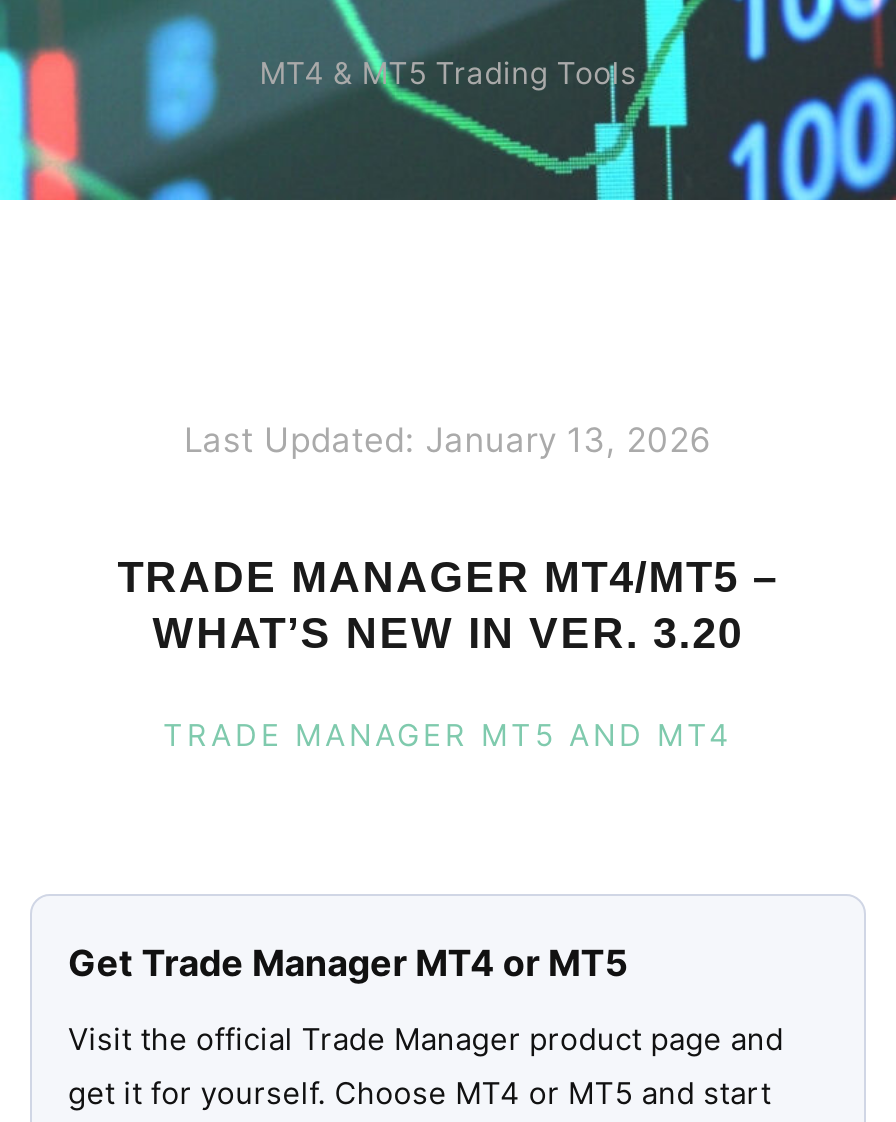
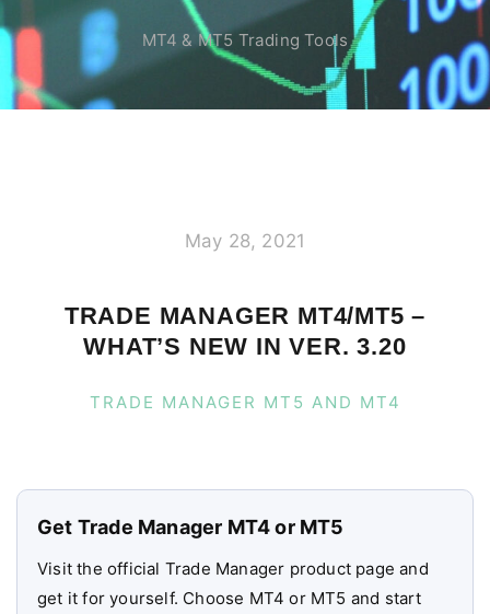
- Last Updated: January 13, 2026
+ May 28, 2021
